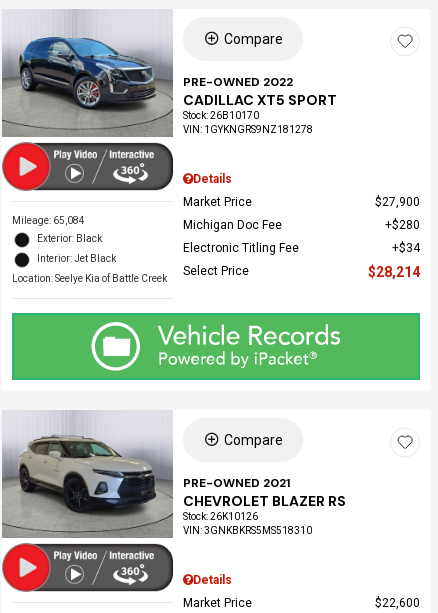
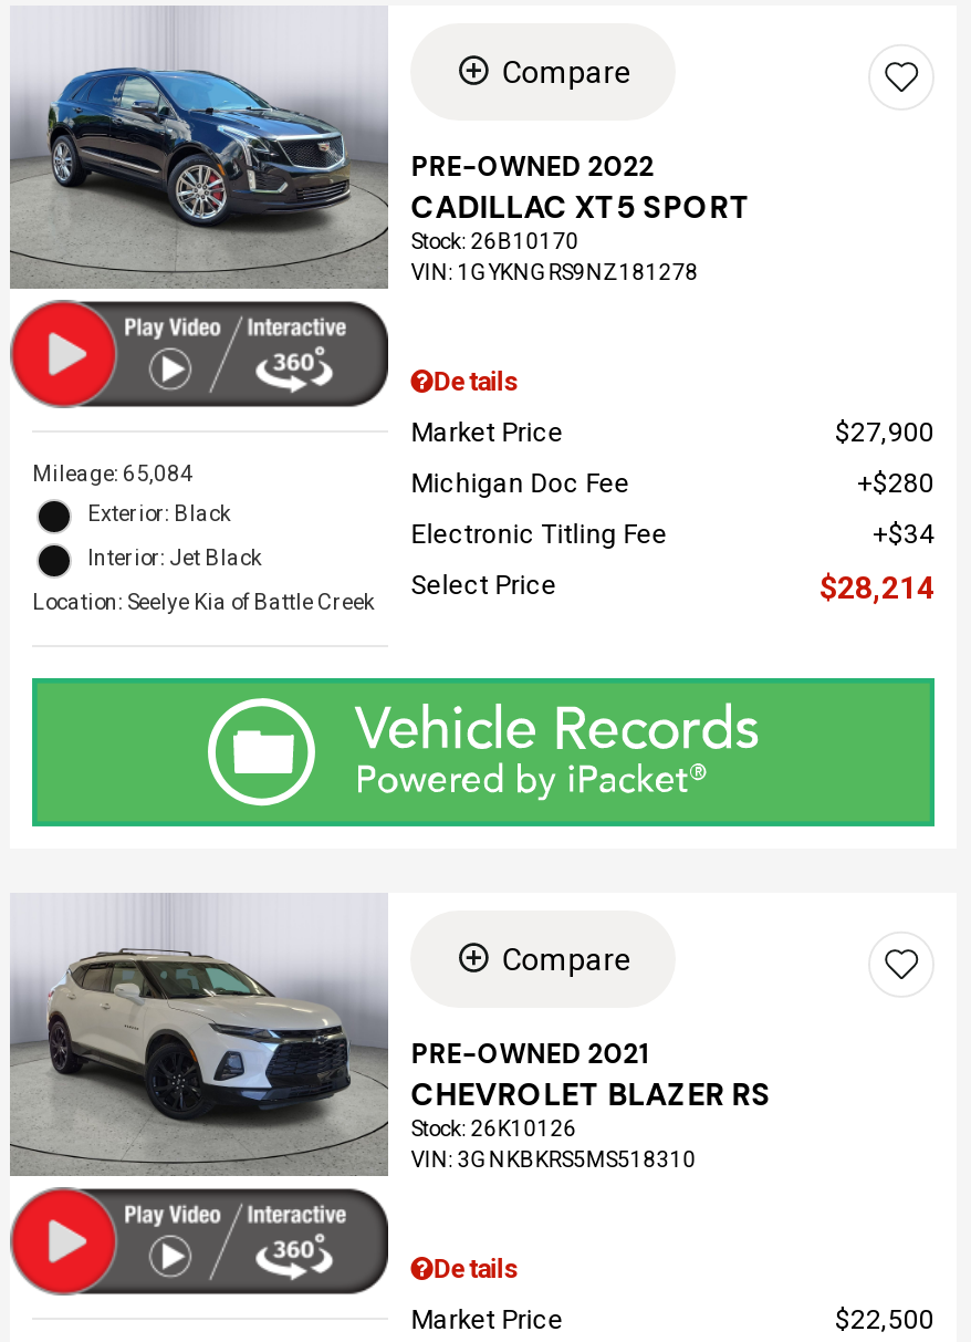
- $22,600
+ $22,500
